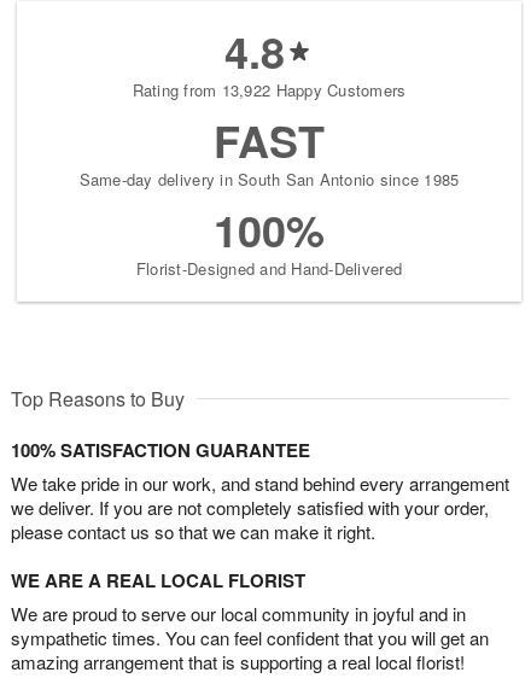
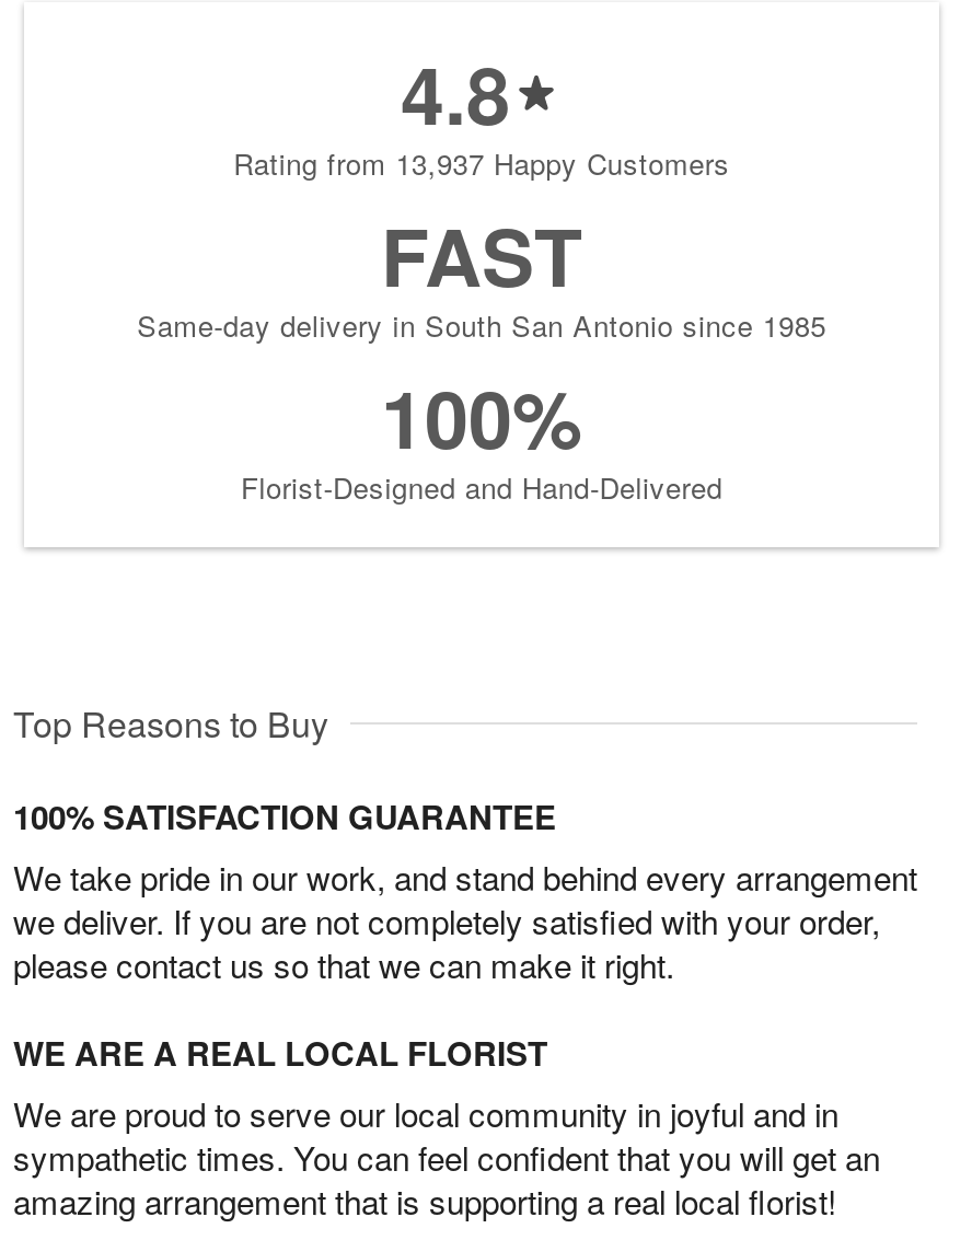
- Rating from 13,922 Happy Customers
+ Rating from 13,937 Happy Customers
